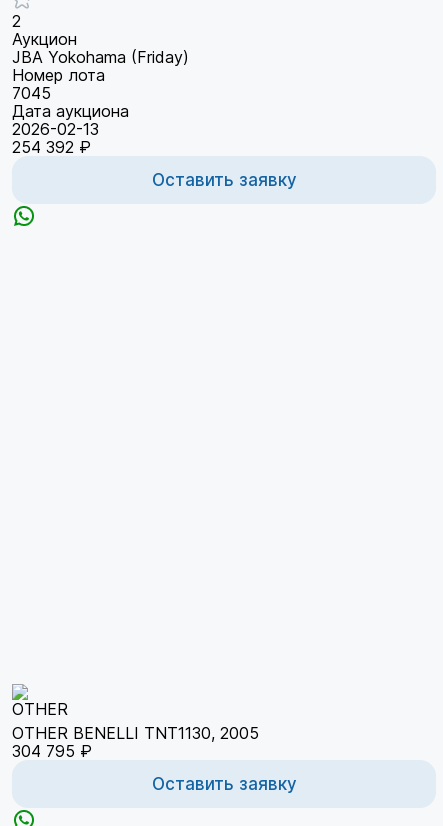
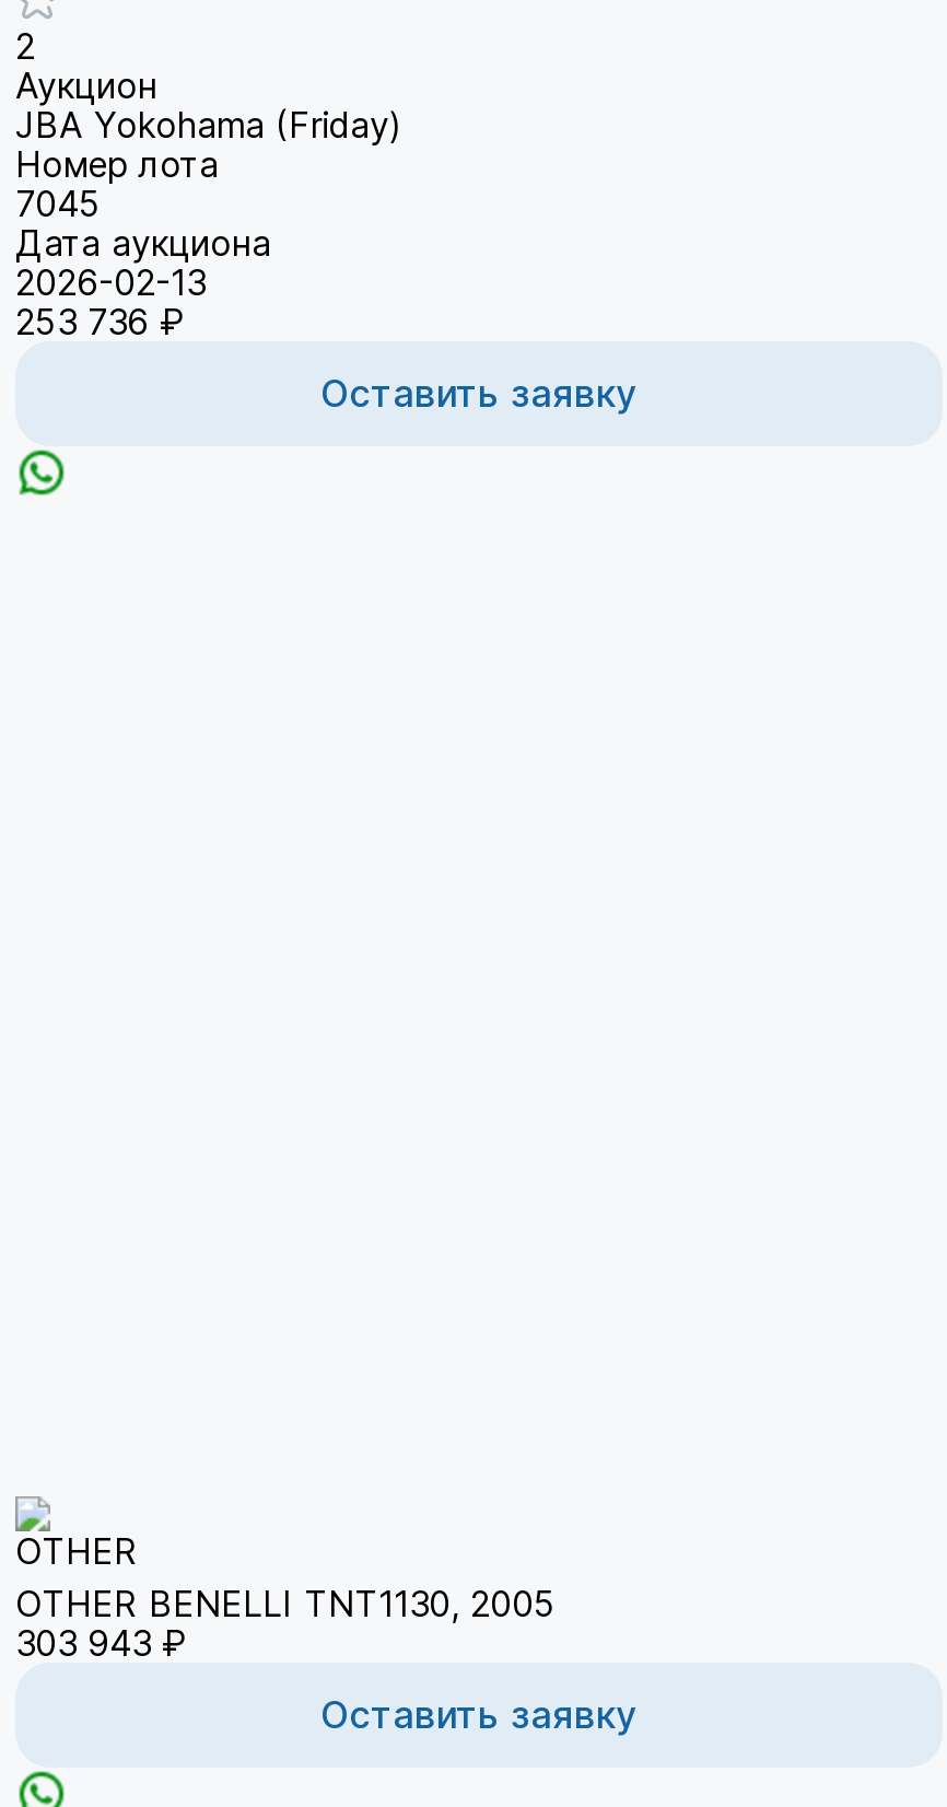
- 254 392 ₽
+ 253 736 ₽

- 304 795 ₽
+ 303 943 ₽
